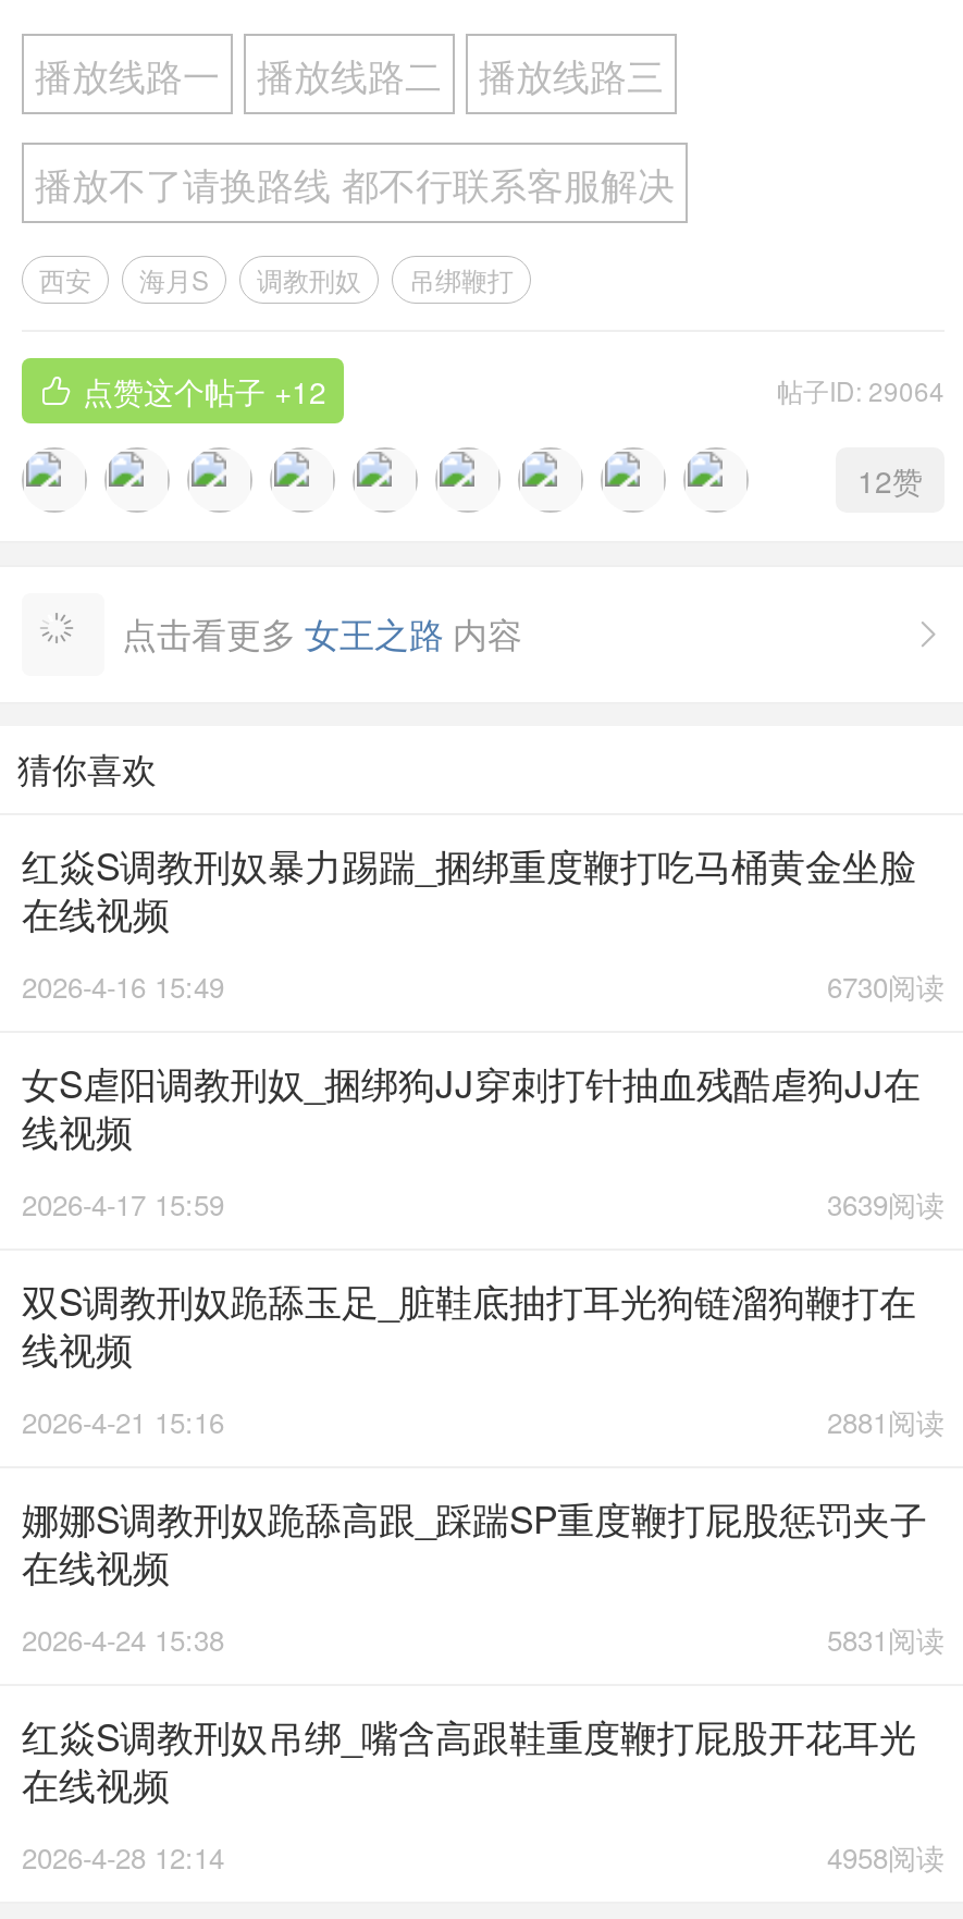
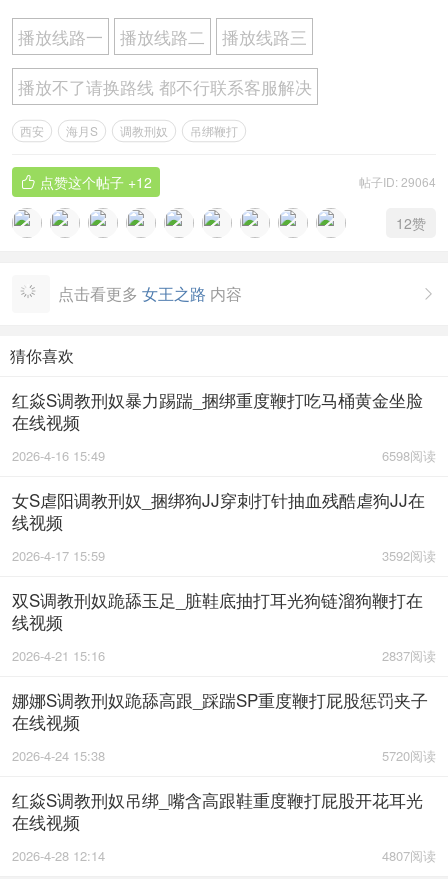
- 6730阅读
+ 6598阅读

- 3639阅读
+ 3592阅读

- 2881阅读
+ 2837阅读

- 5831阅读
+ 5720阅读

- 4958阅读
+ 4807阅读
